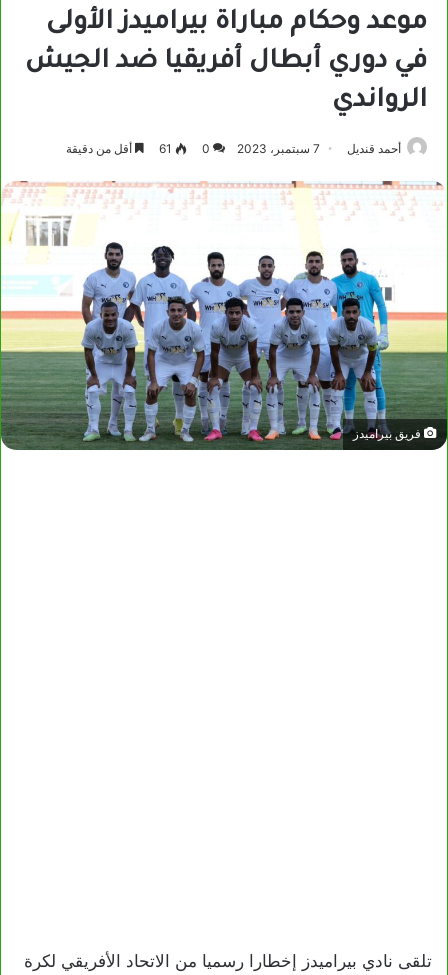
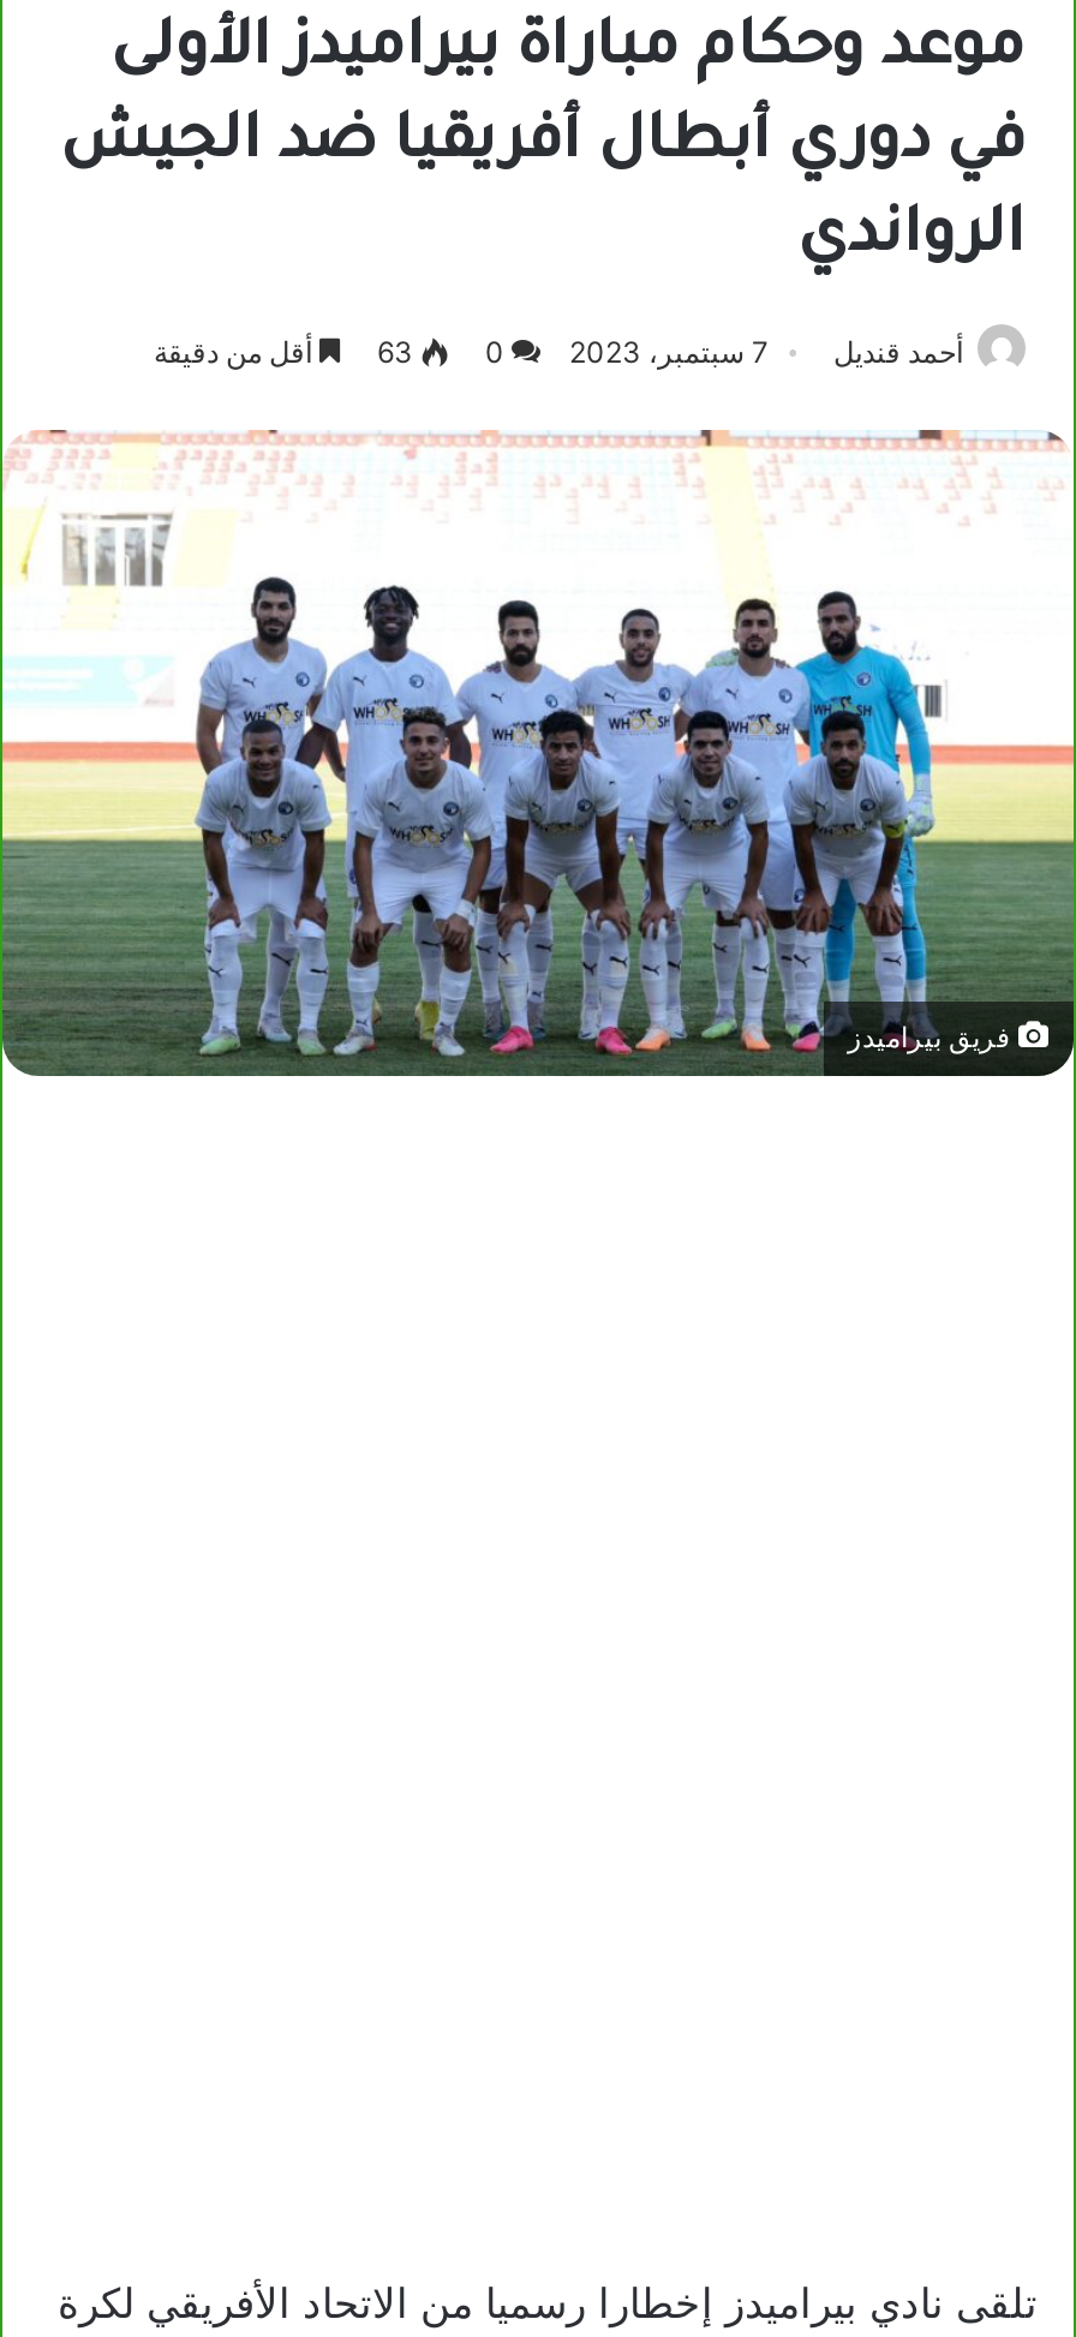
- 61
+ 63
